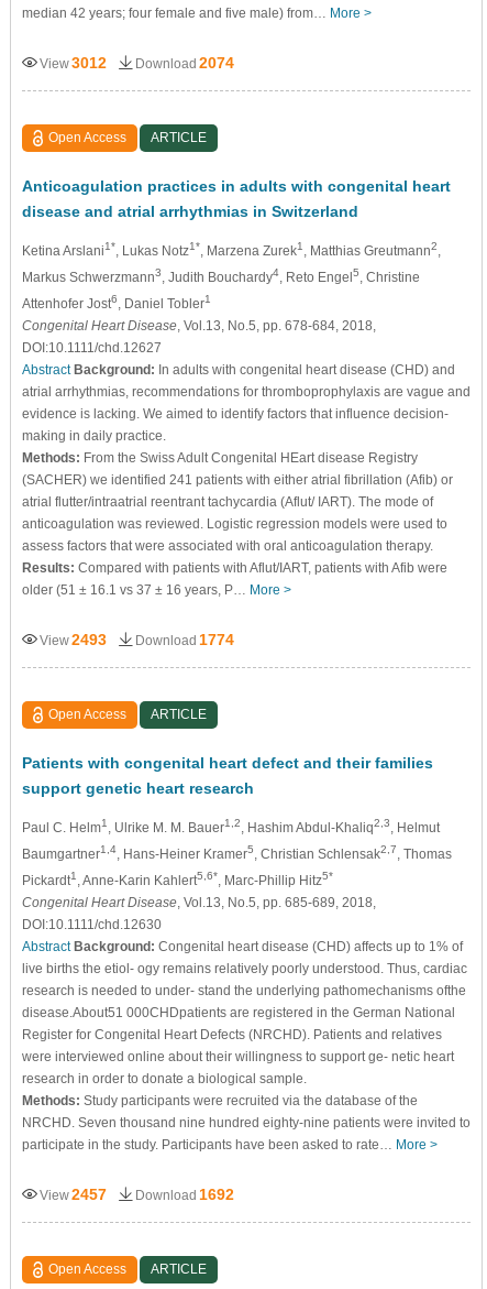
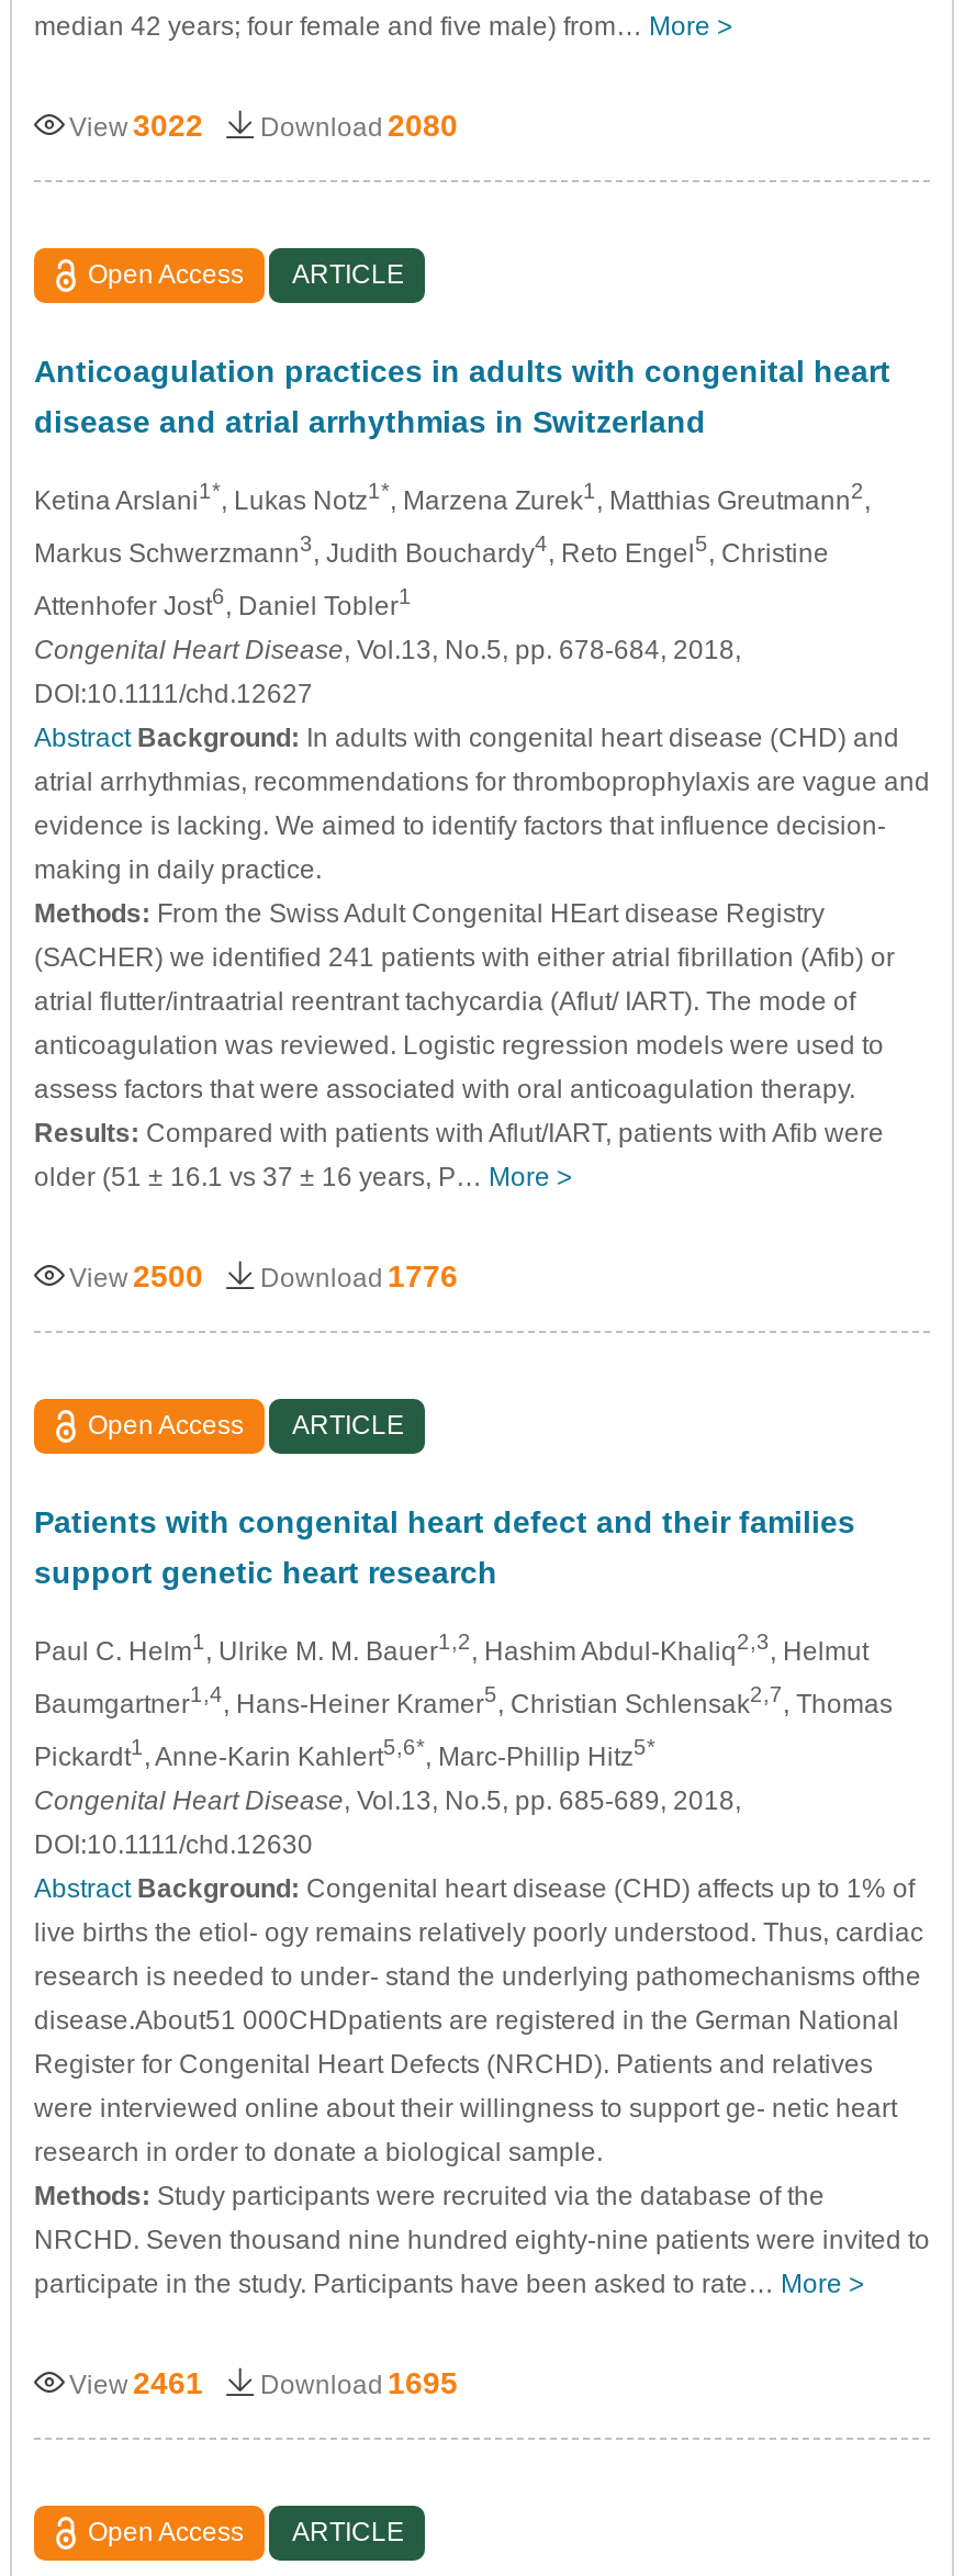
- View 3012
+ View 3022

- Download 2074
+ Download 2080

- View 2493
+ View 2500

- Download 1774
+ Download 1776

- View 2457
+ View 2461

- Download 1692
+ Download 1695
